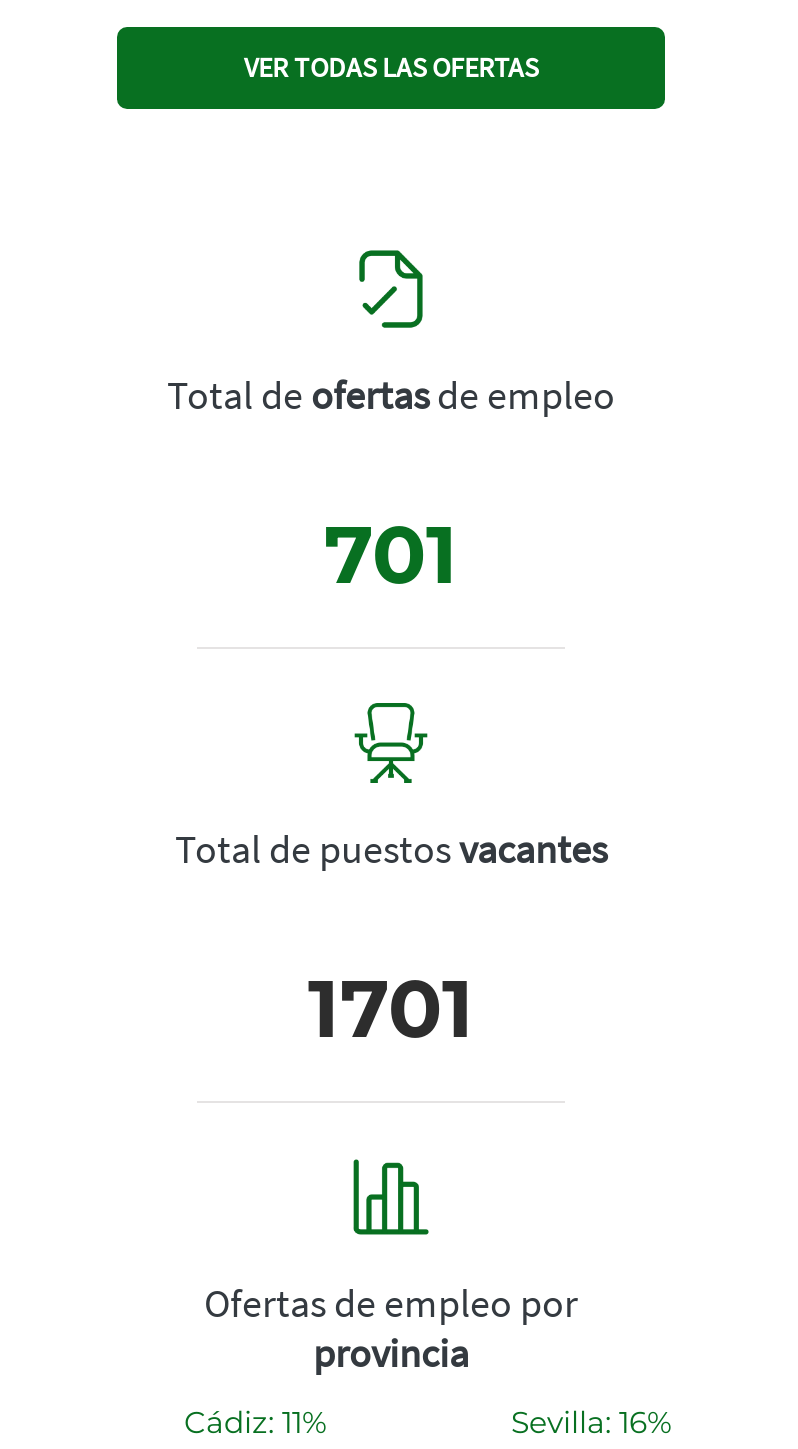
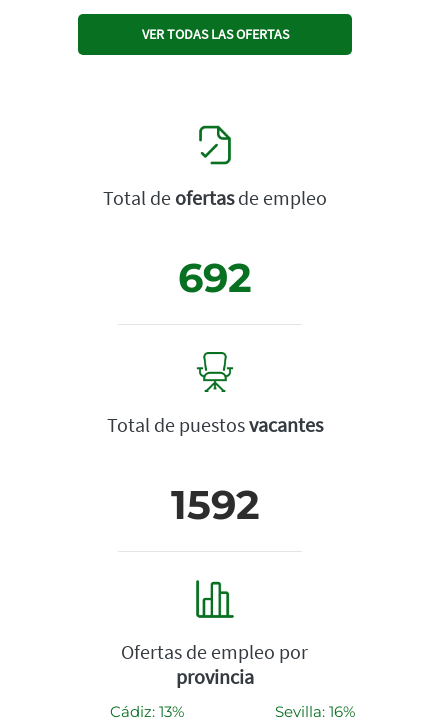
- 701
+ 692

- 1701
+ 1592

- Cádiz: 11%
+ Cádiz: 13%
